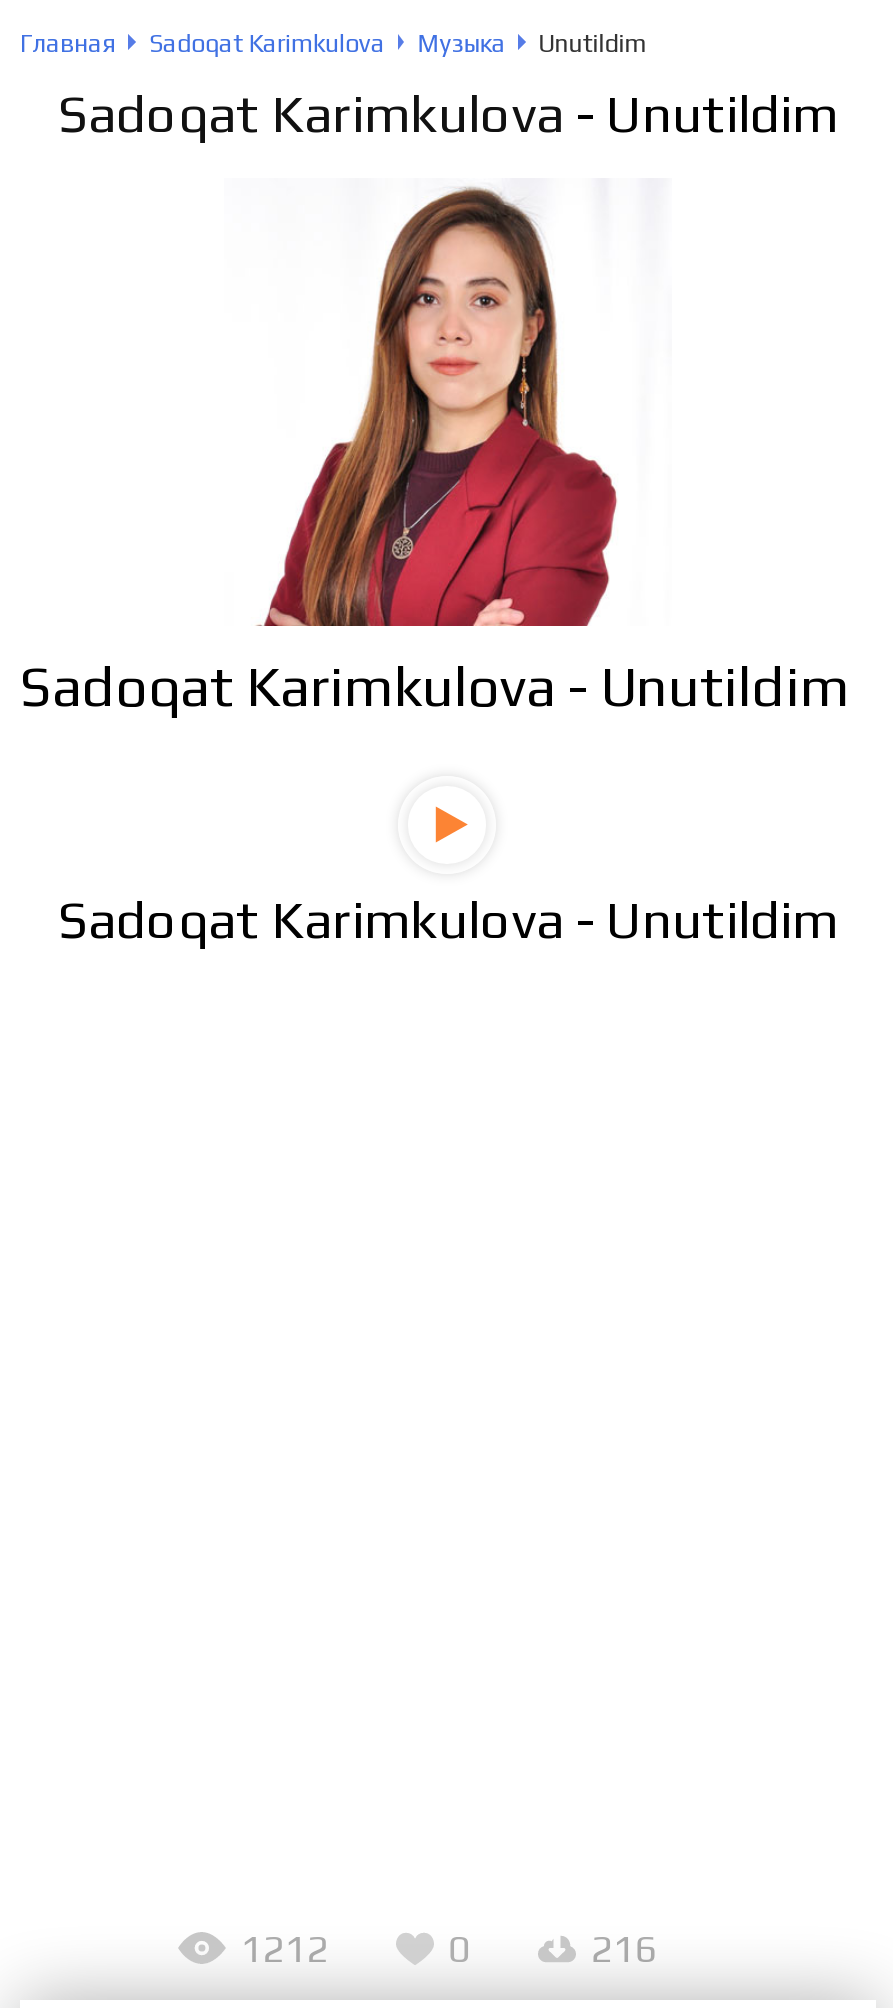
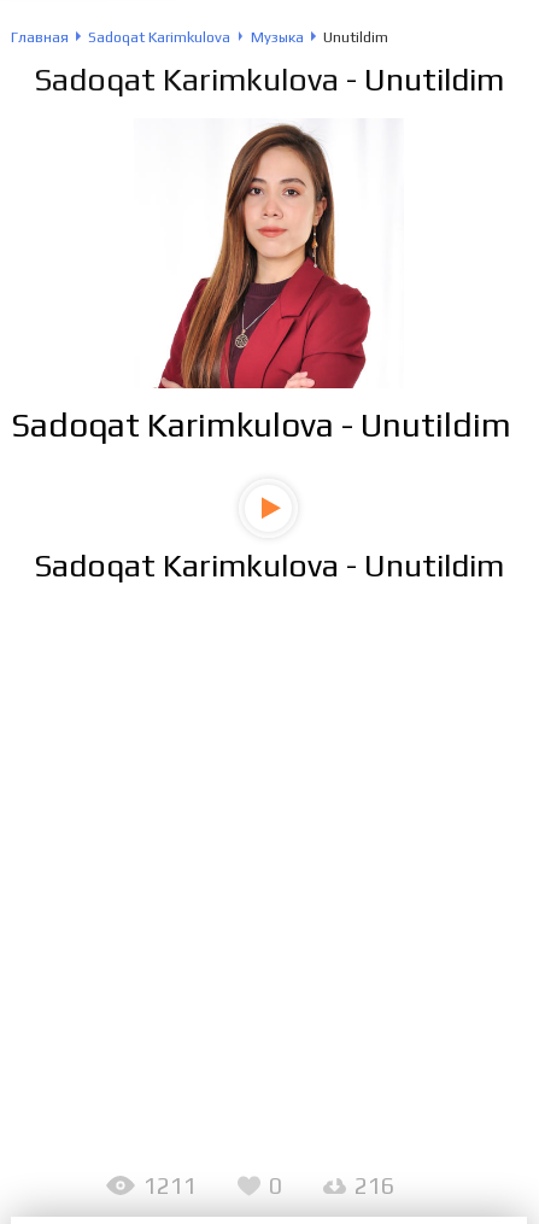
- 1212
+ 1211
